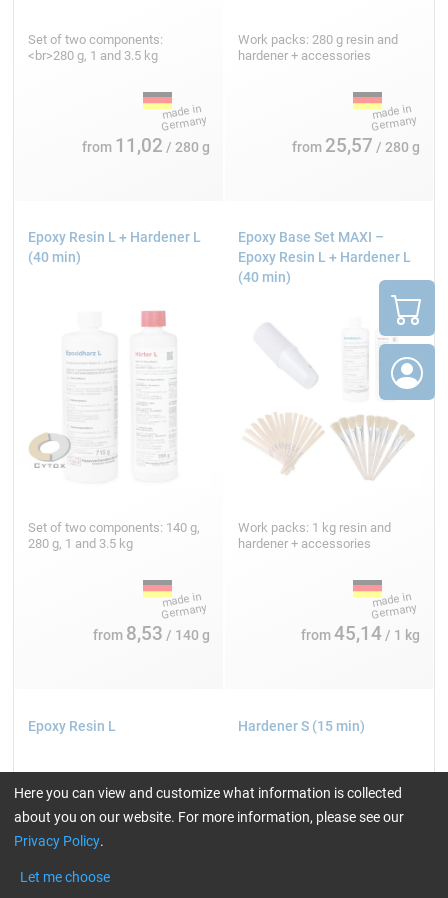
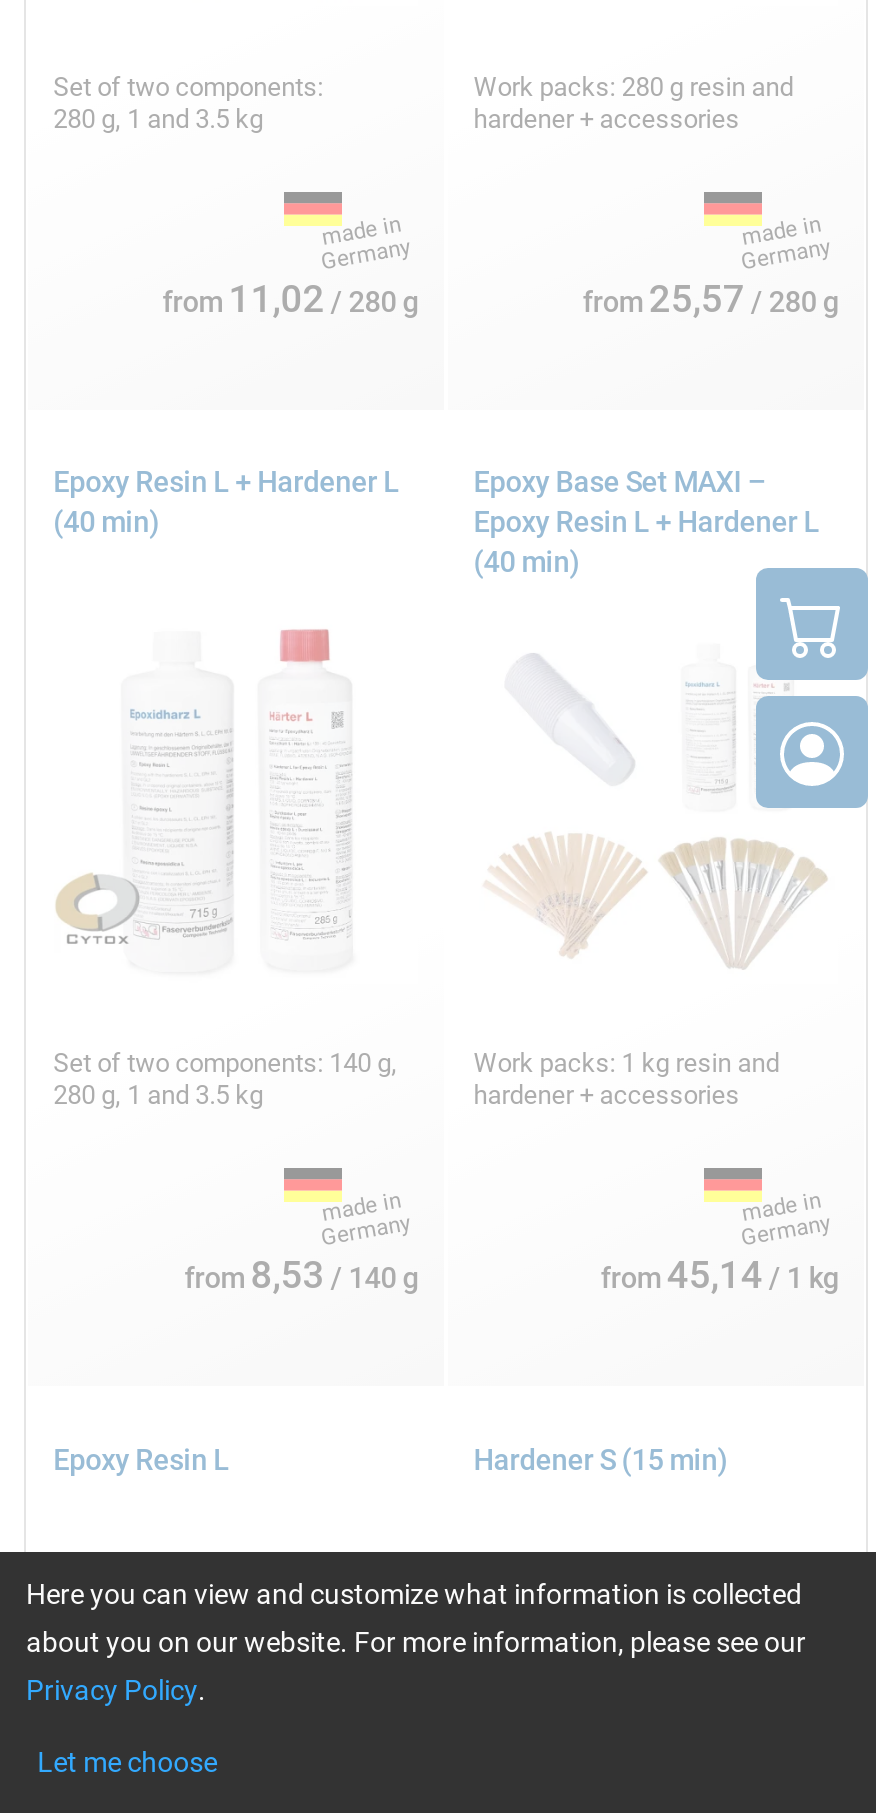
- <br>280 g, 1 and 3.5 kg
+ 280 g, 1 and 3.5 kg
